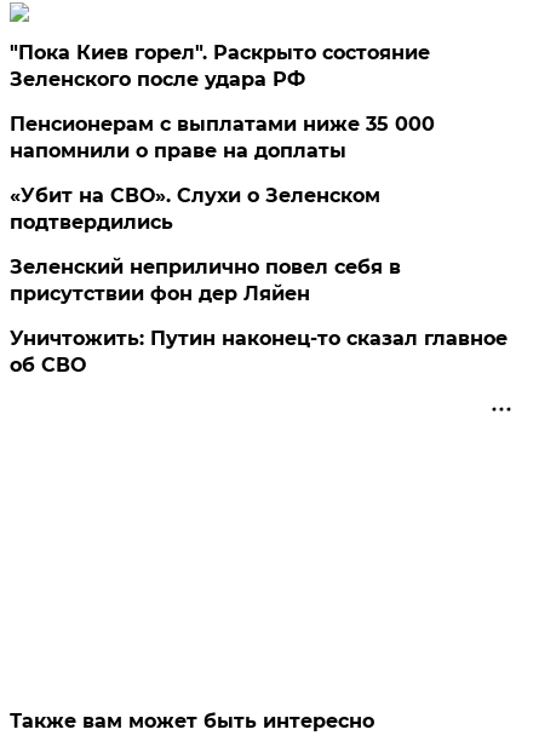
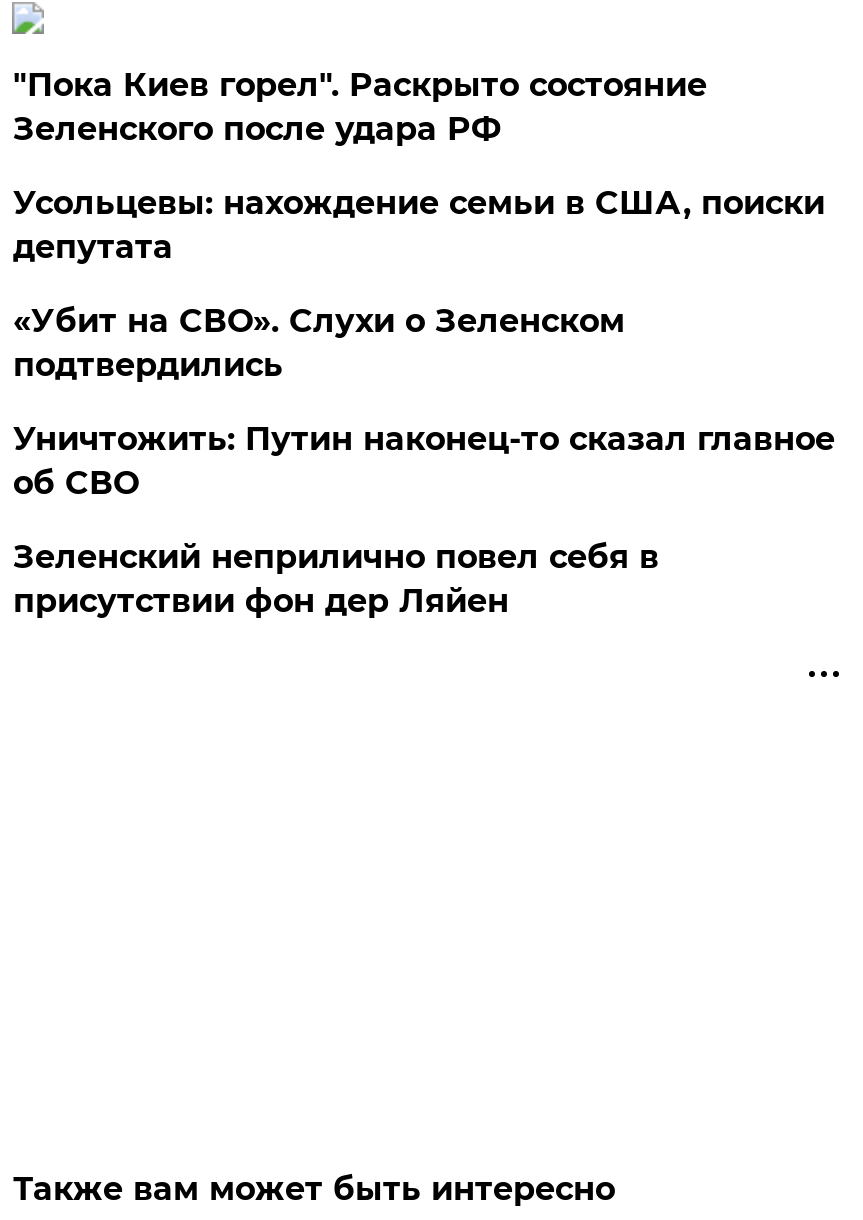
- Пенсионерам с выплатами ниже 35 000
- напомнили о праве на доплаты
+ Усольцевы: нахождение семьи в США, поиски
+ депутата

moved down: Зеленский неприлично повел cебя в | присутствии фон дер Ляйен

moved up: Уничтожить: Путин наконец-то сказал главное | об СВО
